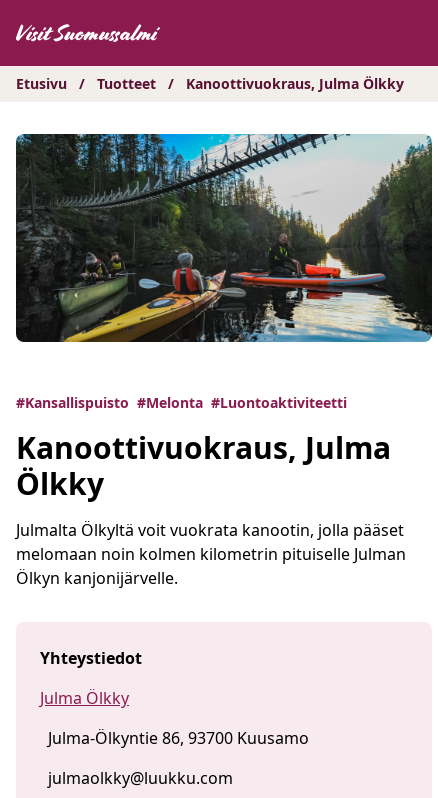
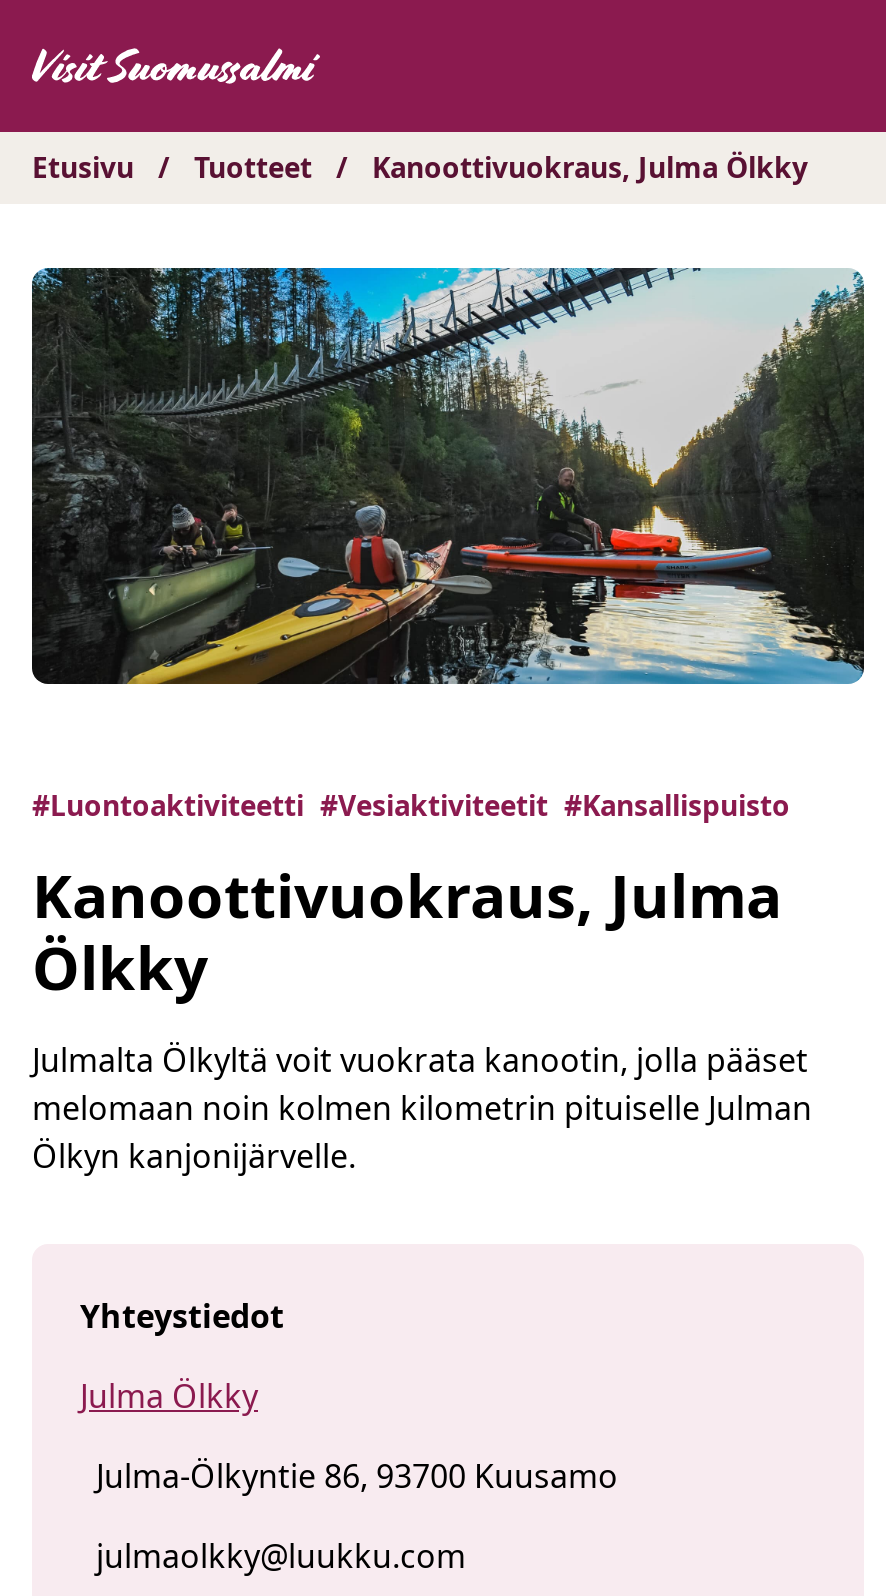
- #Kansallispuisto #Melonta #Luontoaktiviteetti
+ #Luontoaktiviteetti #Vesiaktiviteetit #Kansallispuisto
